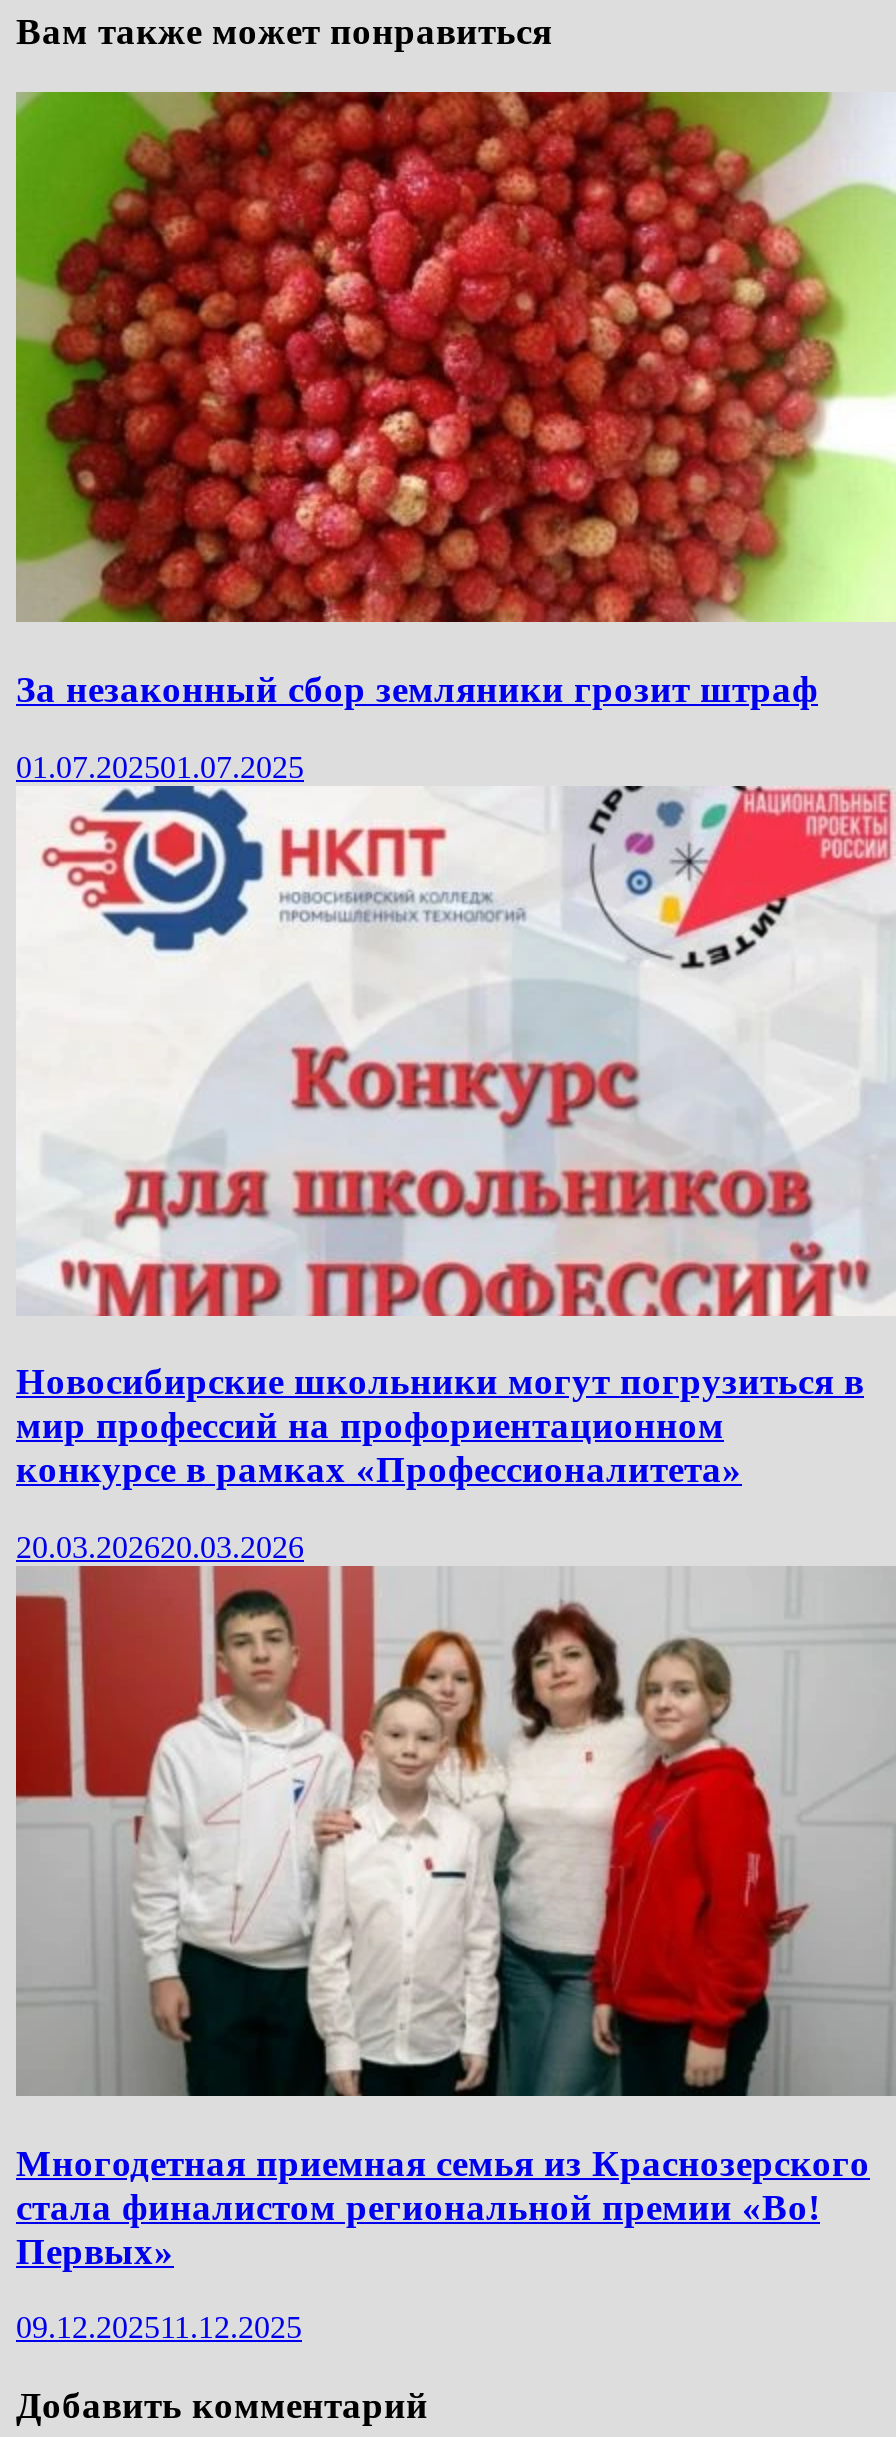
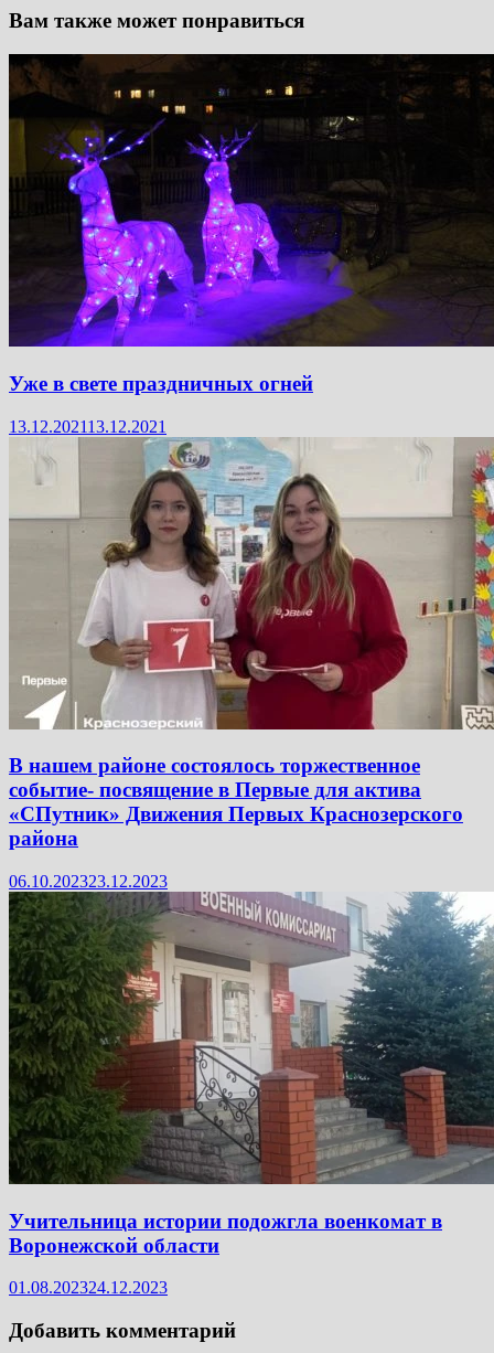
- [image]
- За незаконный сбор земляники грозит штраф
+ [image]
+ Уже в свете праздничных огней

- 01.07.202501.07.2025
+ 13.12.202113.12.2021

- [image]
- Новосибирские школьники могут погрузиться в
- мир профессий на профориентационном
- конкурсе в рамках «Профессионалитета»
+ [image]
+ В нашем районе состоялось торжественное
+ событие- посвящение в Первые для актива
+ «СПутник» Движения Первых Краснозерского
+ района

- 20.03.202620.03.2026
+ 06.10.202323.12.2023

- [image]
- Многодетная приемная семья из Краснозерского
- стала финалистом региональной премии «Во!
- Первых»
+ [image]
+ Учительница истории подожгла военкомат в
+ Воронежской области

- 09.12.202511.12.2025
+ 01.08.202324.12.2023
